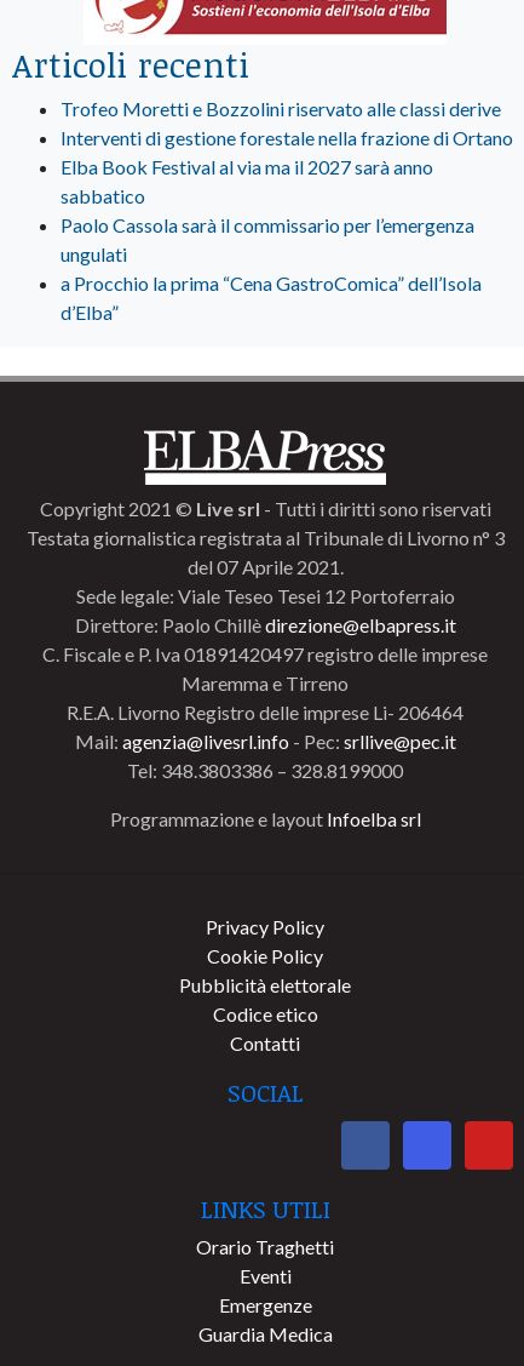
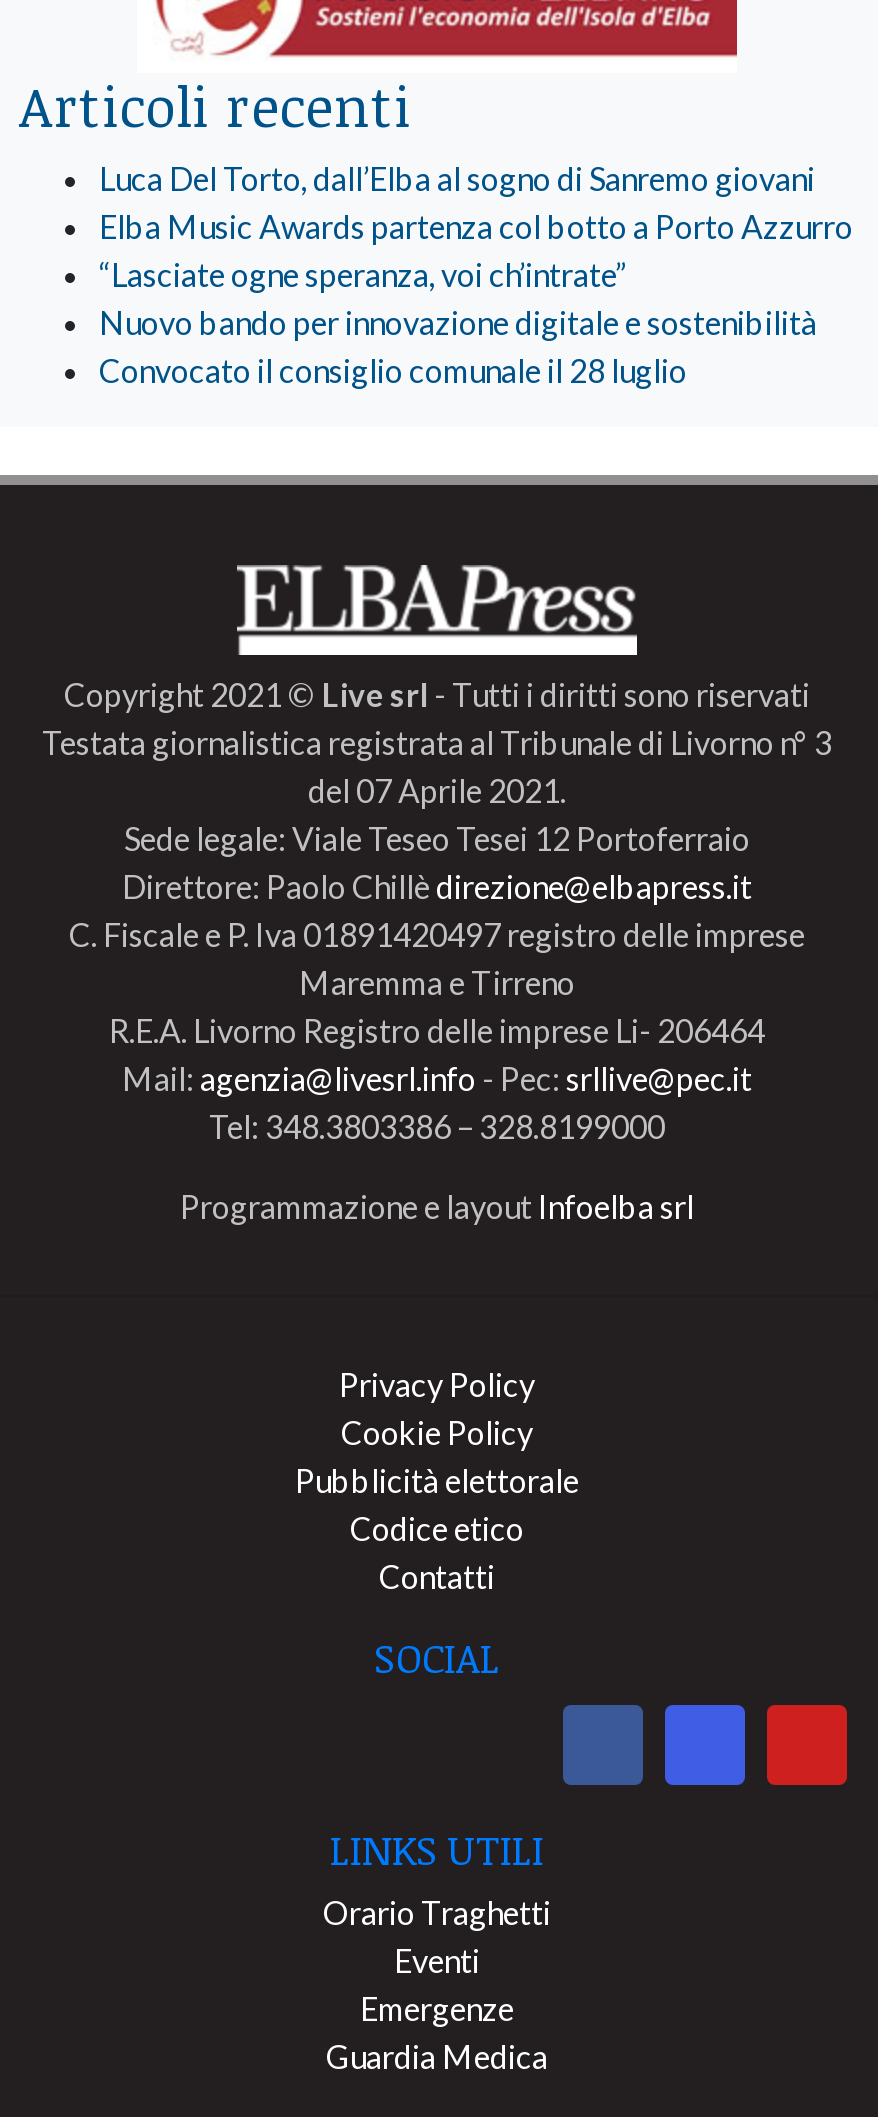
- Trofeo Moretti e Bozzolini riservato alle classi derive
- Interventi di gestione forestale nella frazione di Ortano
- Elba Book Festival al via ma il 2027 sarà anno
- sabbatico
- Paolo Cassola sarà il commissario per l’emergenza
- ungulati
- a Procchio la prima “Cena GastroComica” dell’Isola
- d’Elba”
+ Luca Del Torto, dall’Elba al sogno di Sanremo giovani
+ Elba Music Awards partenza col botto a Porto Azzurro
+ “Lasciate ogne speranza, voi ch’intrate”
+ Nuovo bando per innovazione digitale e sostenibilità
+ Convocato il consiglio comunale il 28 luglio
